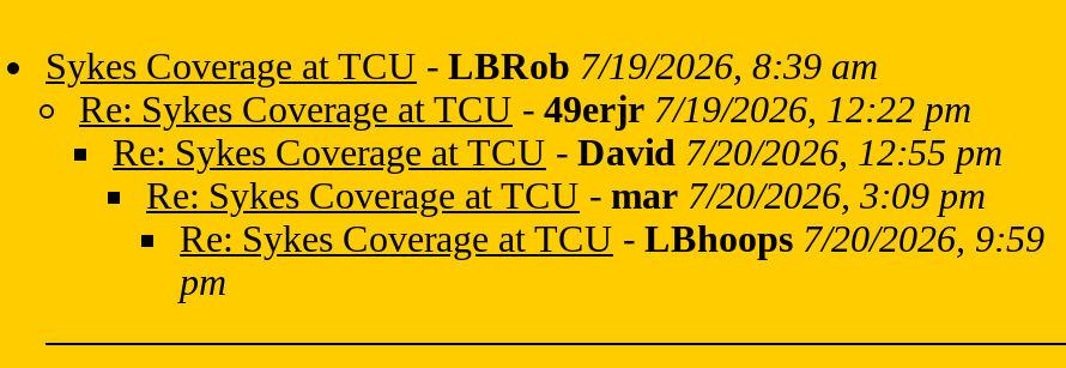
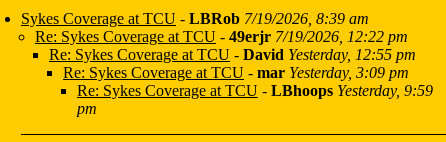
- Re: Sykes Coverage at TCU - David 7/20/2026, 12:55 pm
+ Re: Sykes Coverage at TCU - David Yesterday, 12:55 pm

- Re: Sykes Coverage at TCU - mar 7/20/2026, 3:09 pm
+ Re: Sykes Coverage at TCU - mar Yesterday, 3:09 pm

- Re: Sykes Coverage at TCU - LBhoops 7/20/2026, 9:59
+ Re: Sykes Coverage at TCU - LBhoops Yesterday, 9:59
